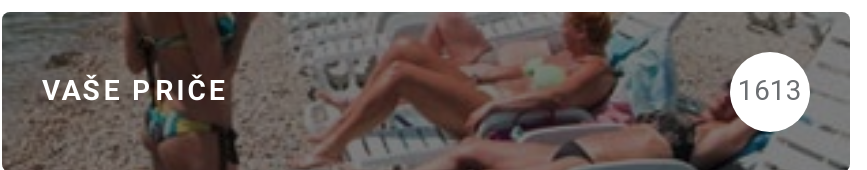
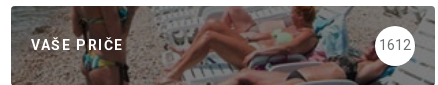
- 1613
+ 1612
